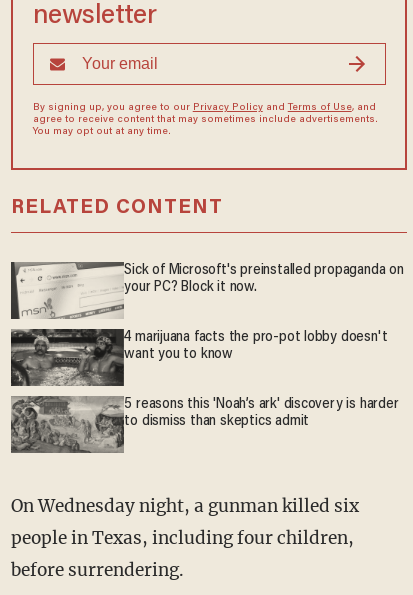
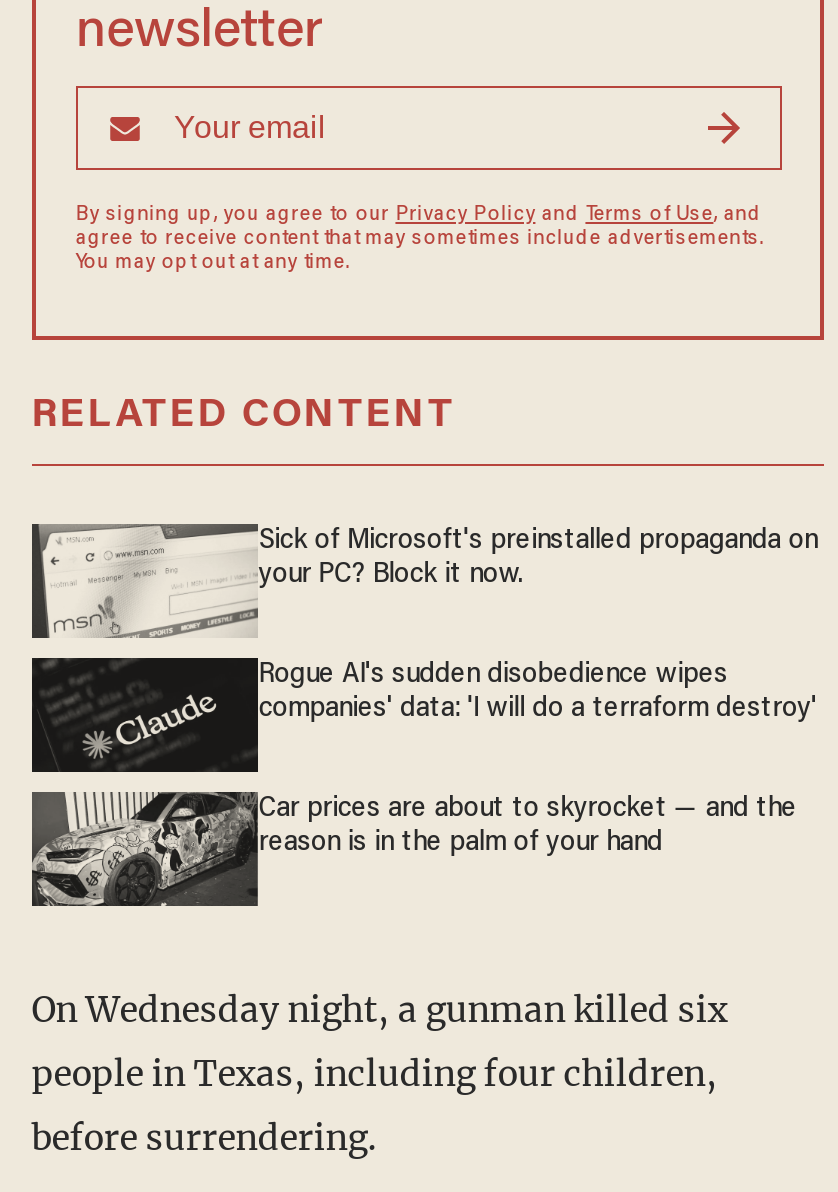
- [image]
- 4 marijuana facts the pro-pot lobby doesn't
- want you to know
+ [image]
+ Rogue AI's sudden disobedience wipes
+ companies' data: 'I will do a terraform destroy'

- [image]
- 5 reasons this 'Noah’s ark' discovery is harder
- to dismiss than skeptics admit
+ [image]
+ Car prices are about to skyrocket — and the
+ reason is in the palm of your hand
